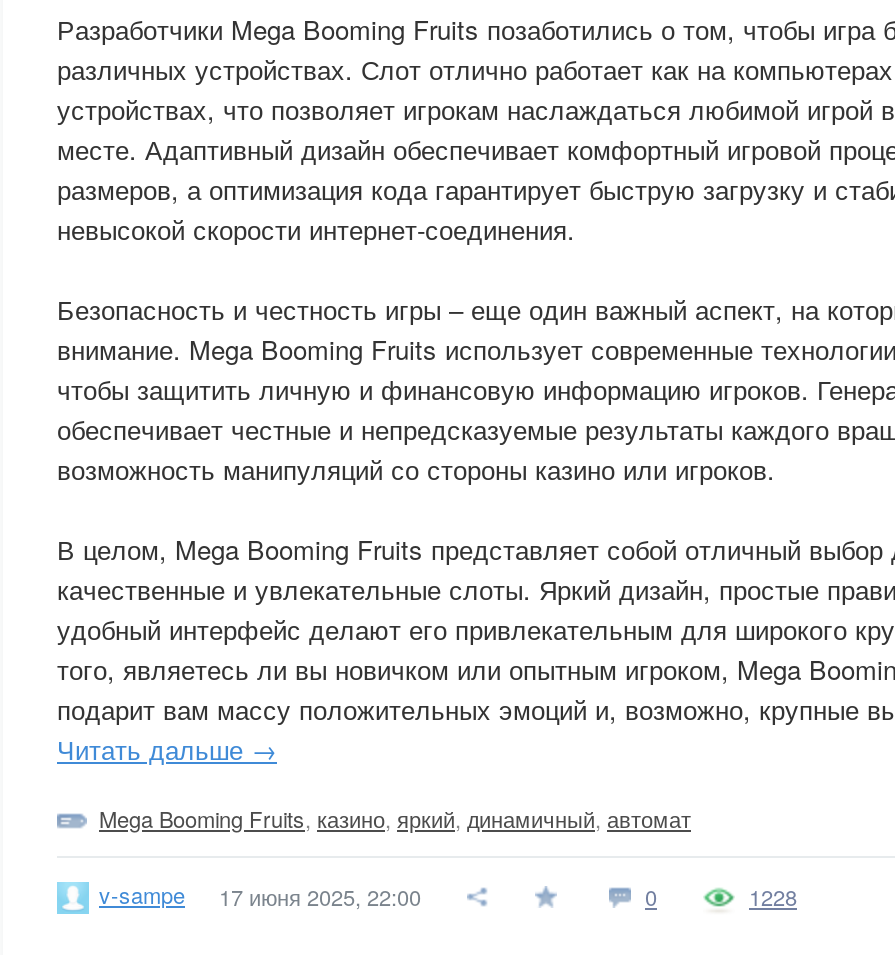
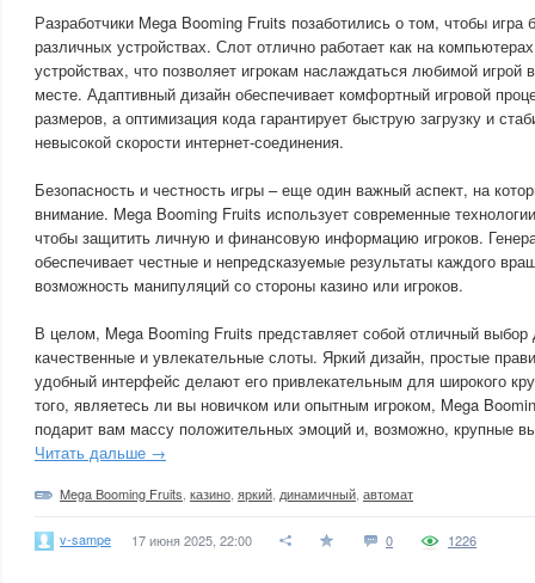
- 1228
+ 1226
